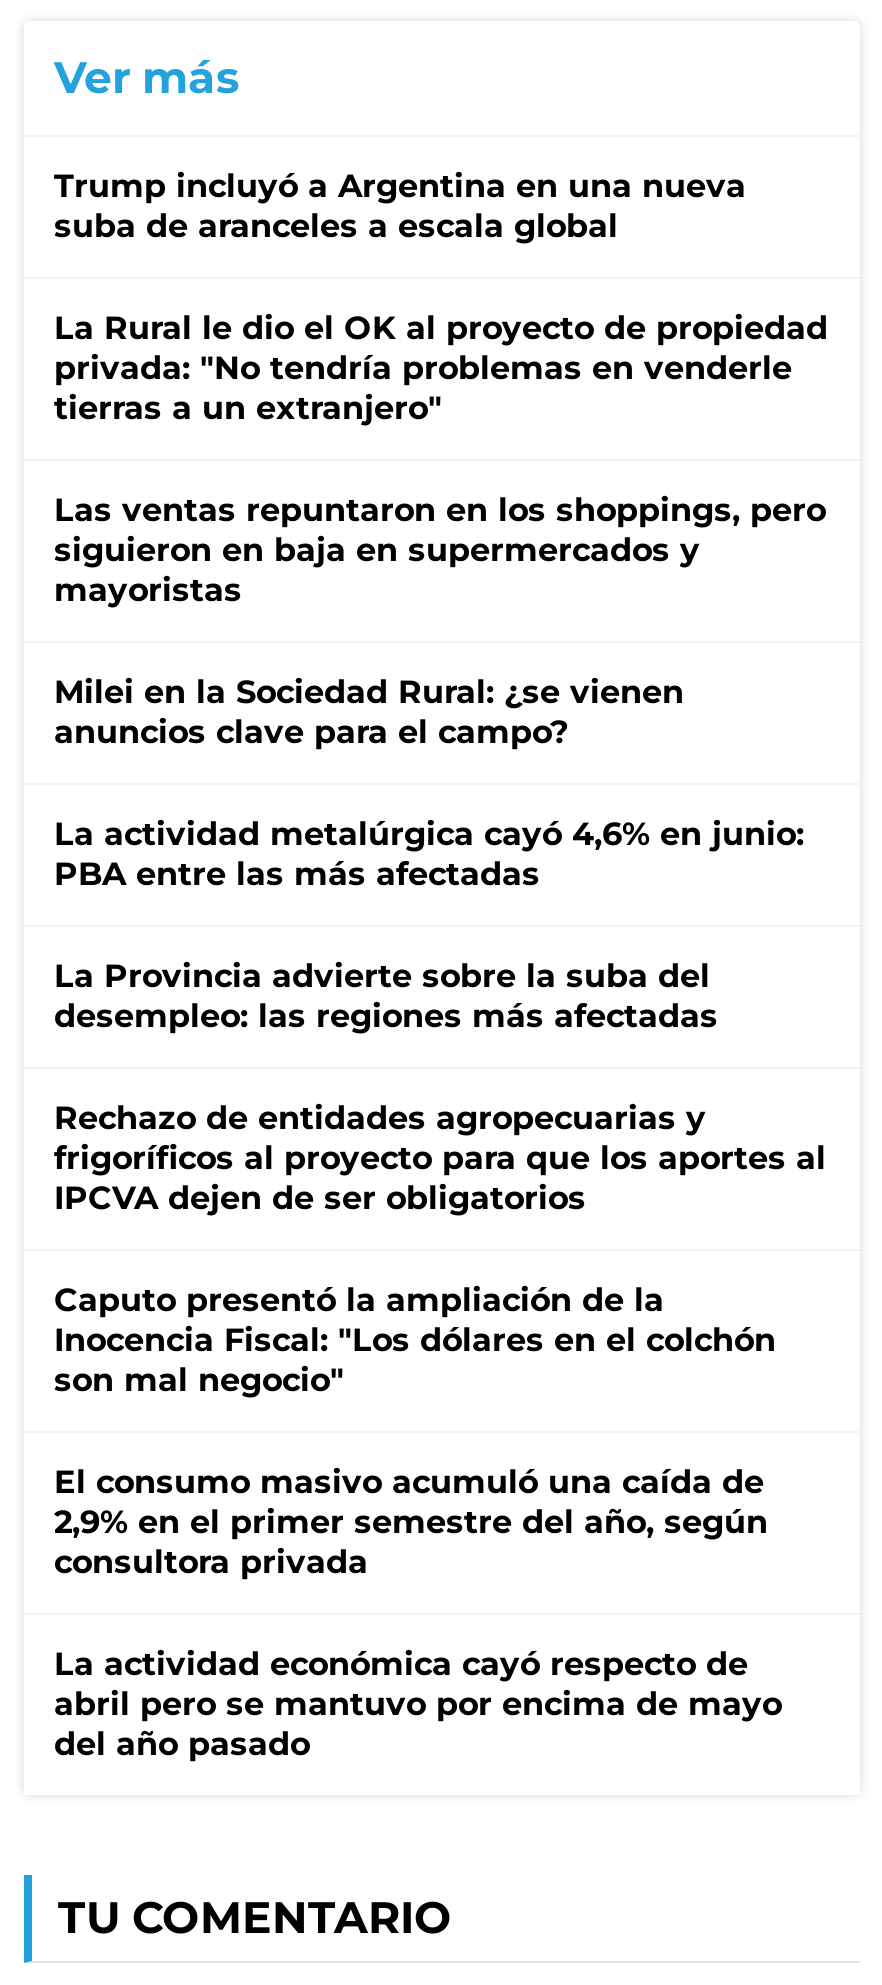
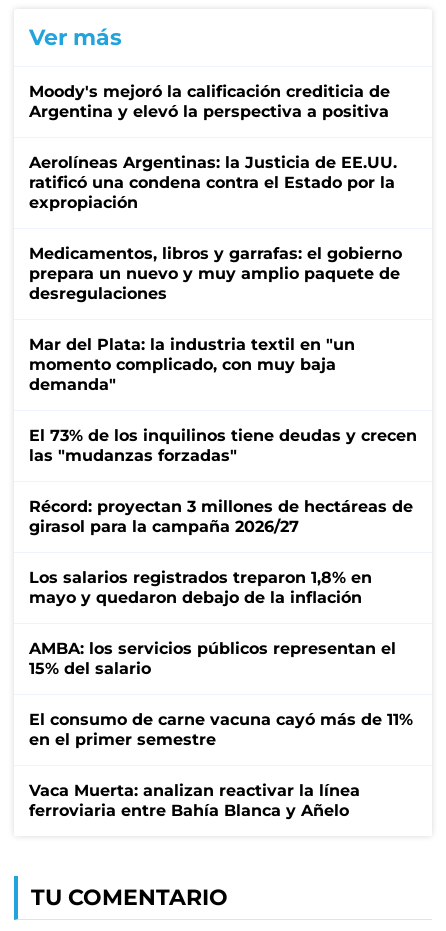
- Trump incluyó a Argentina en una nueva
- suba de aranceles a escala global
+ Moody's mejoró la calificación crediticia de
+ Argentina y elevó la perspectiva a positiva

- La Rural le dio el OK al proyecto de propiedad
- privada: "No tendría problemas en venderle
- tierras a un extranjero"
+ Aerolíneas Argentinas: la Justicia de EE.UU.
+ ratificó una condena contra el Estado por la
+ expropiación

- Las ventas repuntaron en los shoppings, pero
- siguieron en baja en supermercados y
- mayoristas
+ Medicamentos, libros y garrafas: el gobierno
+ prepara un nuevo y muy amplio paquete de
+ desregulaciones

- Milei en la Sociedad Rural: ¿se vienen
- anuncios clave para el campo?
+ Mar del Plata: la industria textil en "un
+ momento complicado, con muy baja
+ demanda"

- La actividad metalúrgica cayó 4,6% en junio:
- PBA entre las más afectadas
+ El 73% de los inquilinos tiene deudas y crecen
+ las "mudanzas forzadas"

- La Provincia advierte sobre la suba del
- desempleo: las regiones más afectadas
+ Récord: proyectan 3 millones de hectáreas de
+ girasol para la campaña 2026/27

- Rechazo de entidades agropecuarias y
- frigoríficos al proyecto para que los aportes al
- IPCVA dejen de ser obligatorios
+ Los salarios registrados treparon 1,8% en
+ mayo y quedaron debajo de la inflación

- Caputo presentó la ampliación de la
- Inocencia Fiscal: "Los dólares en el colchón
- son mal negocio"
+ AMBA: los servicios públicos representan el
+ 15% del salario

- El consumo masivo acumuló una caída de
- 2,9% en el primer semestre del año, según
- consultora privada
+ El consumo de carne vacuna cayó más de 11%
+ en el primer semestre

- La actividad económica cayó respecto de
- abril pero se mantuvo por encima de mayo
- del año pasado
+ Vaca Muerta: analizan reactivar la línea
+ ferroviaria entre Bahía Blanca y Añelo
